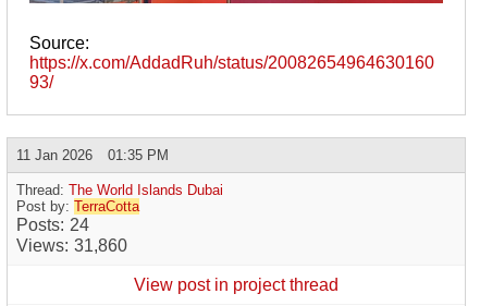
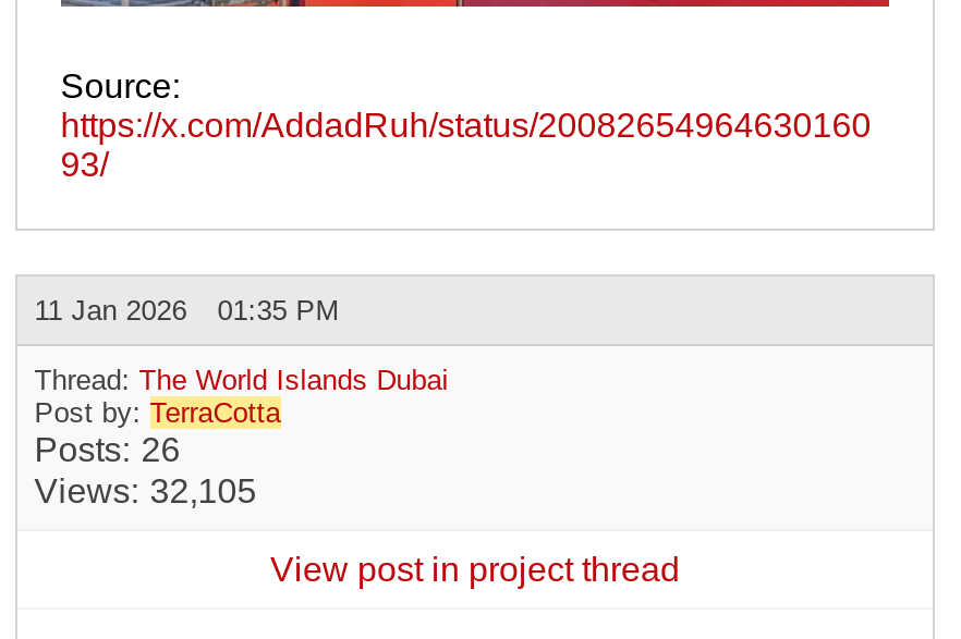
- Posts 24
+ Posts 26

- Views 31,860
+ Views 32,105
